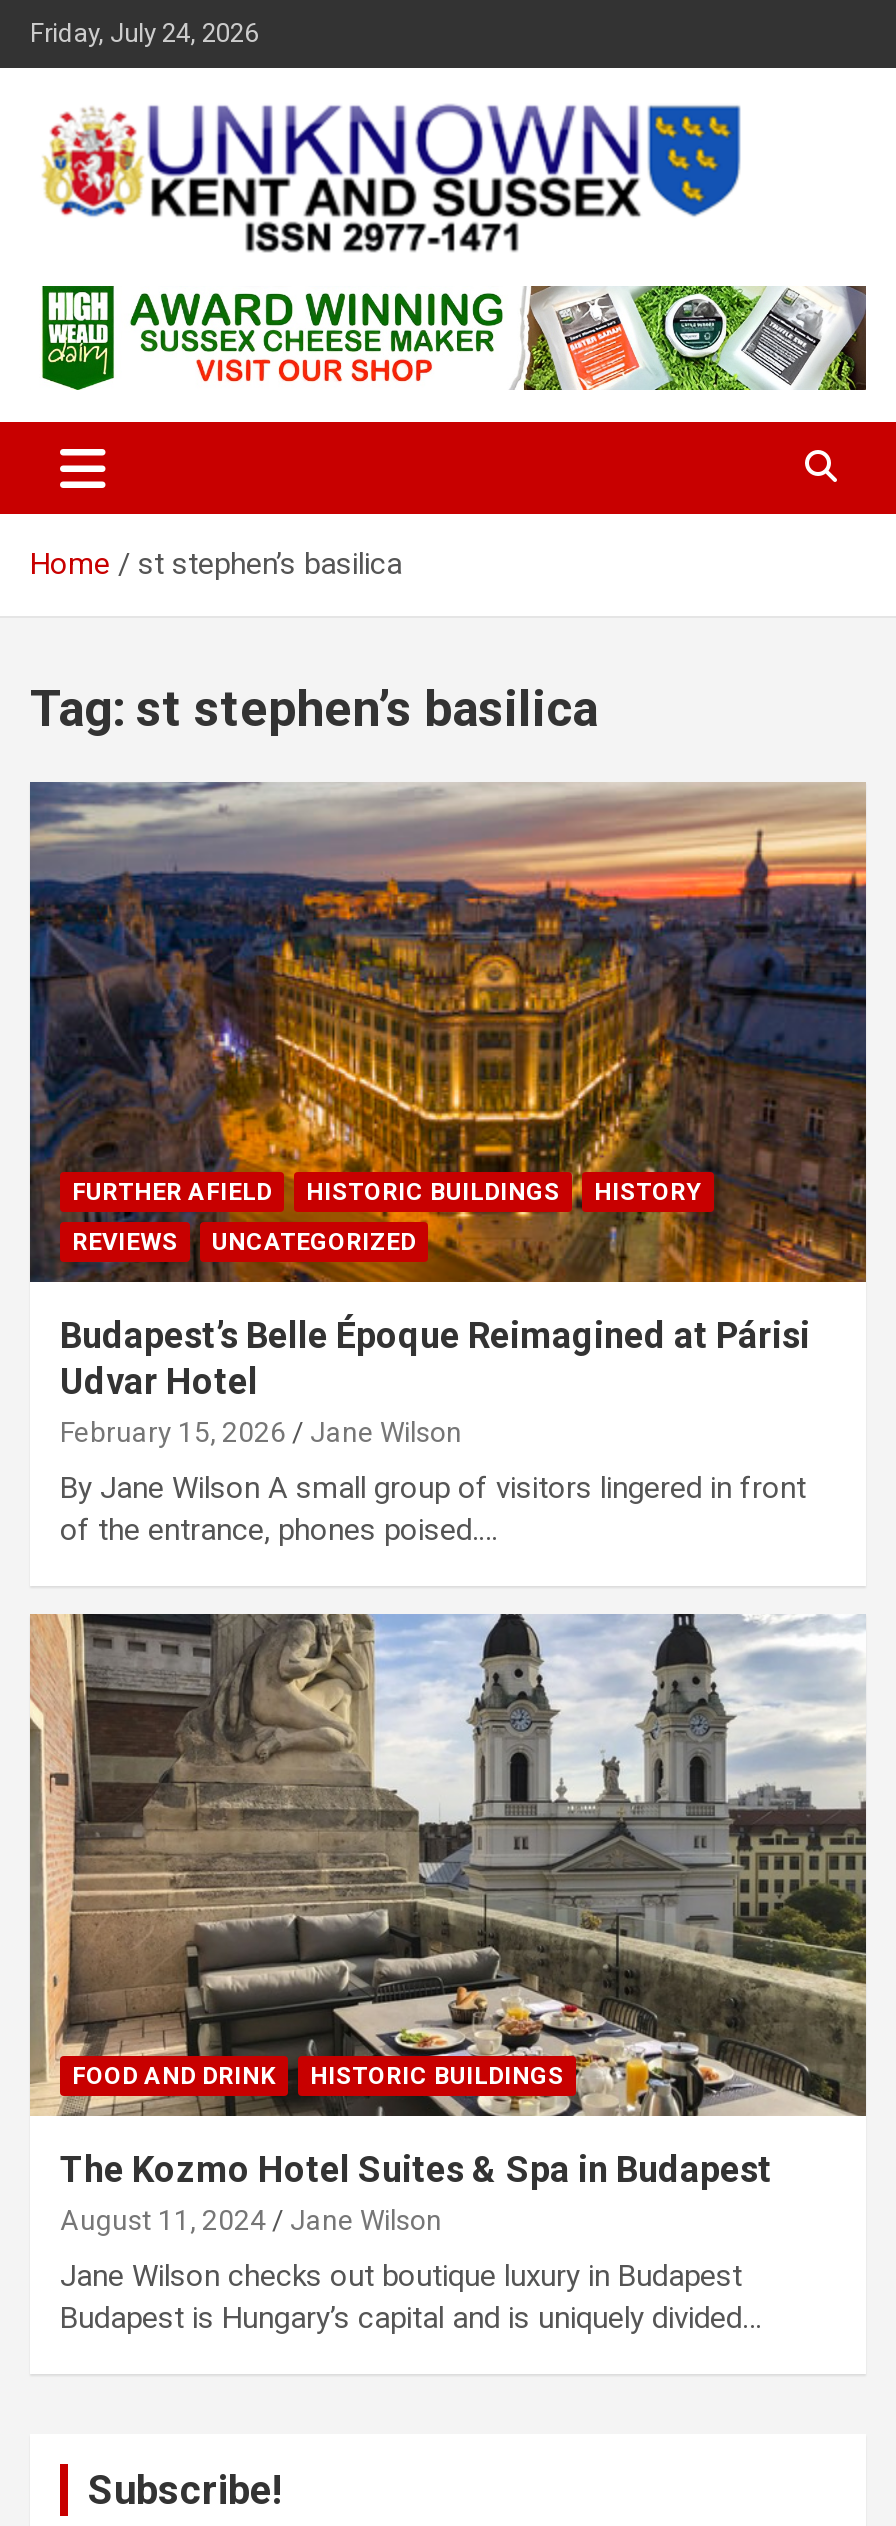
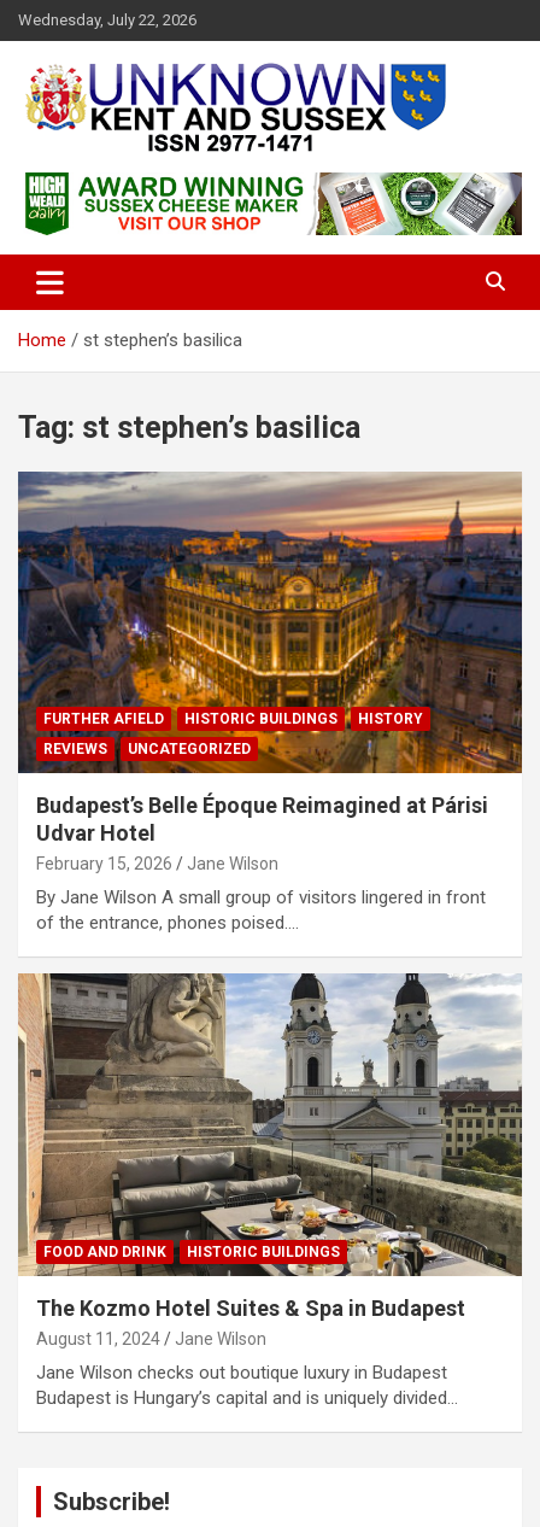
- Friday, July 24, 2026
+ Wednesday, July 22, 2026
